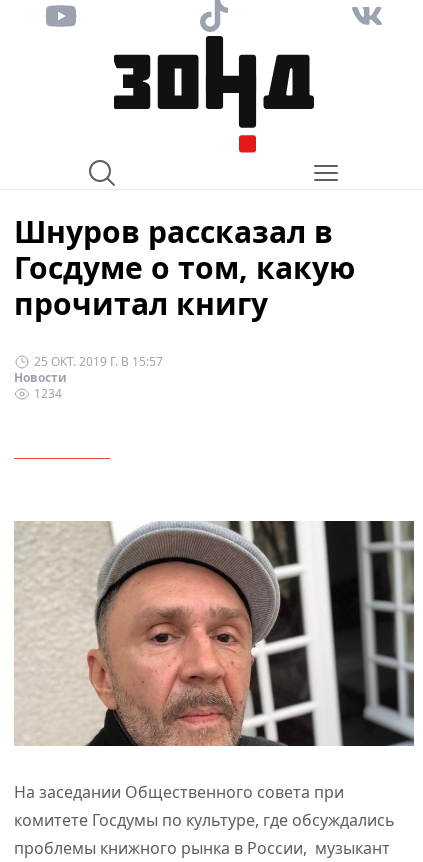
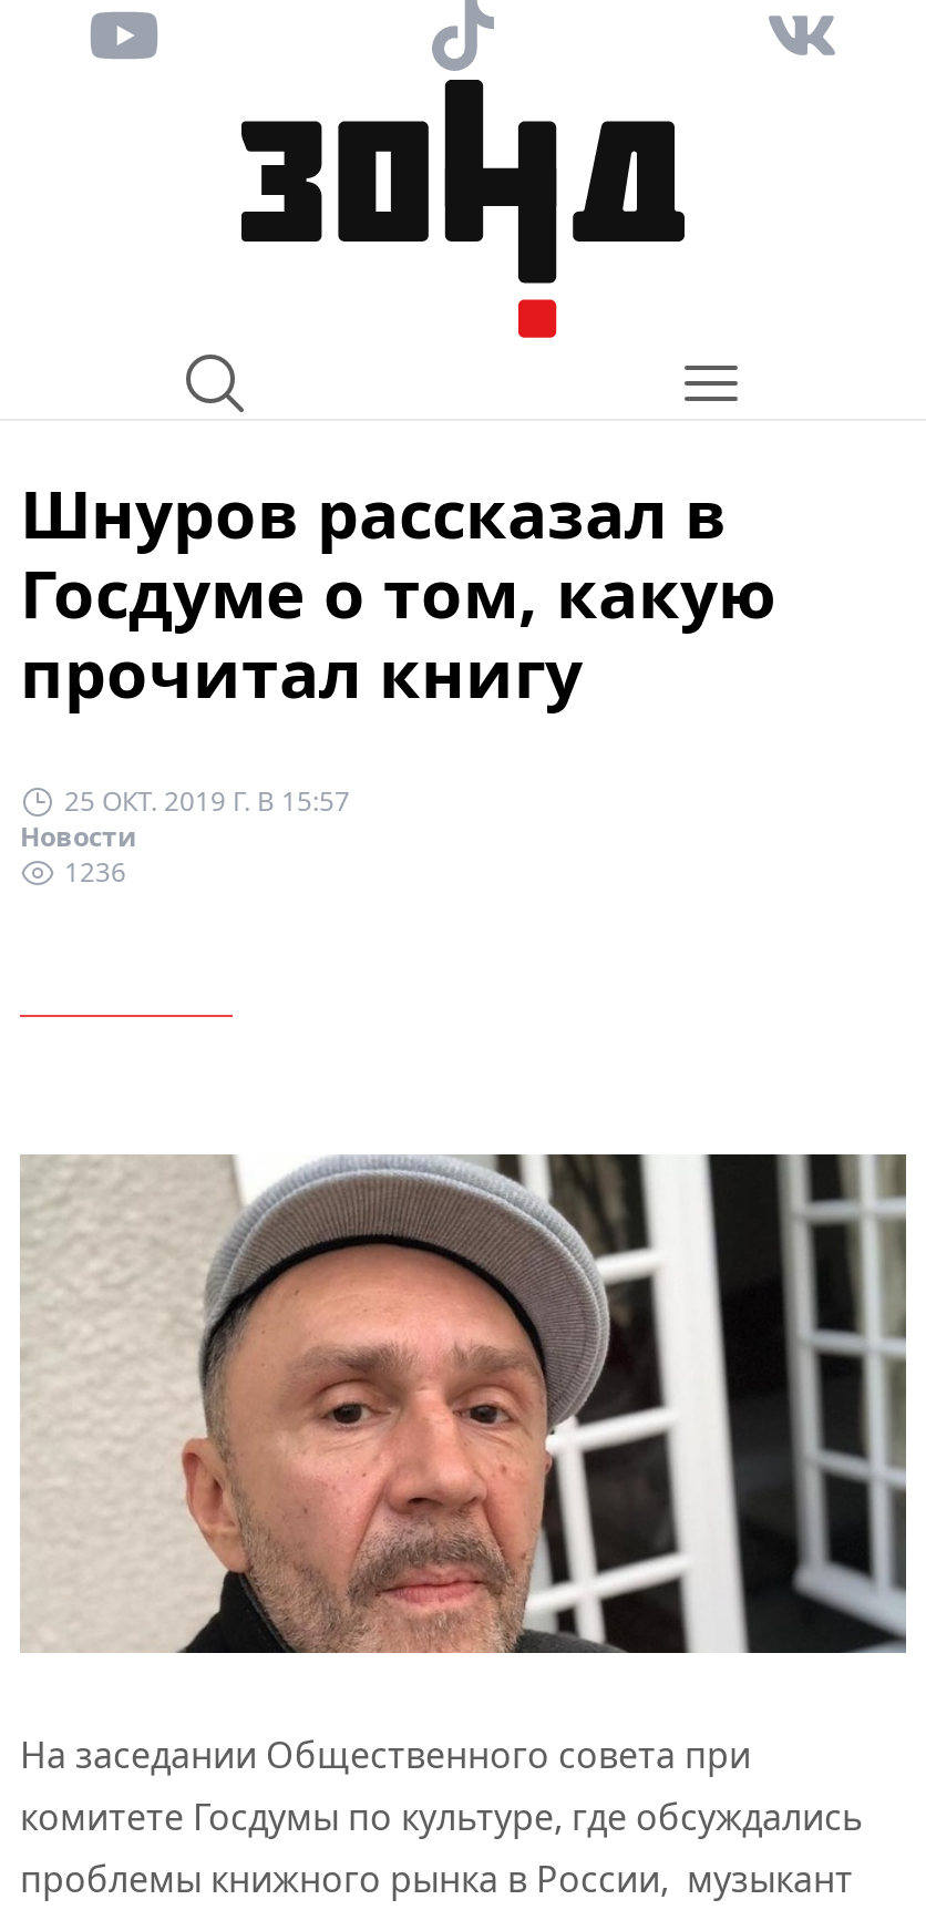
- 1234
+ 1236
